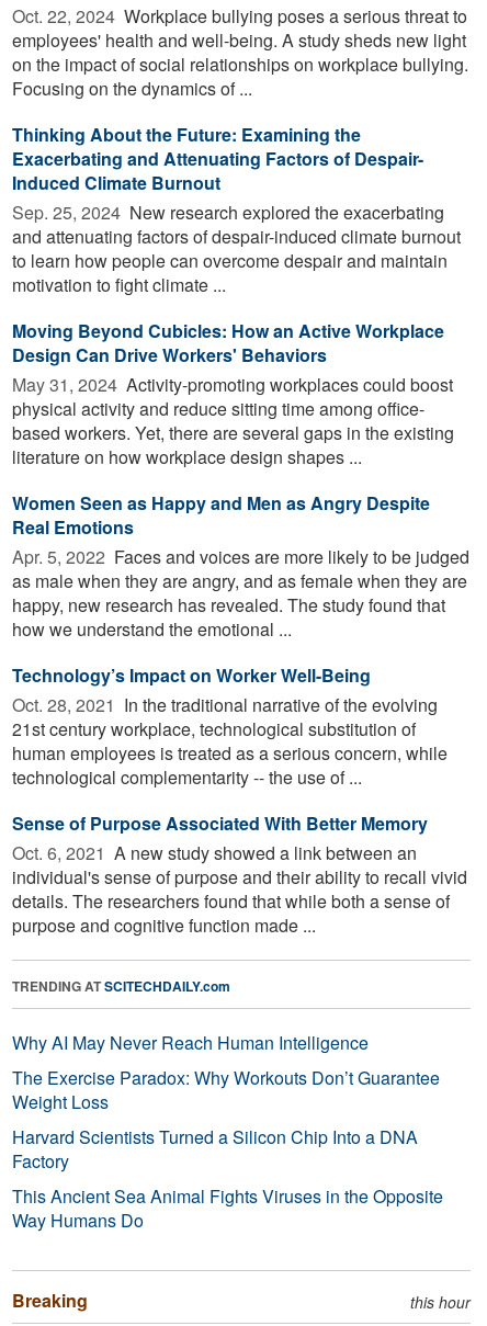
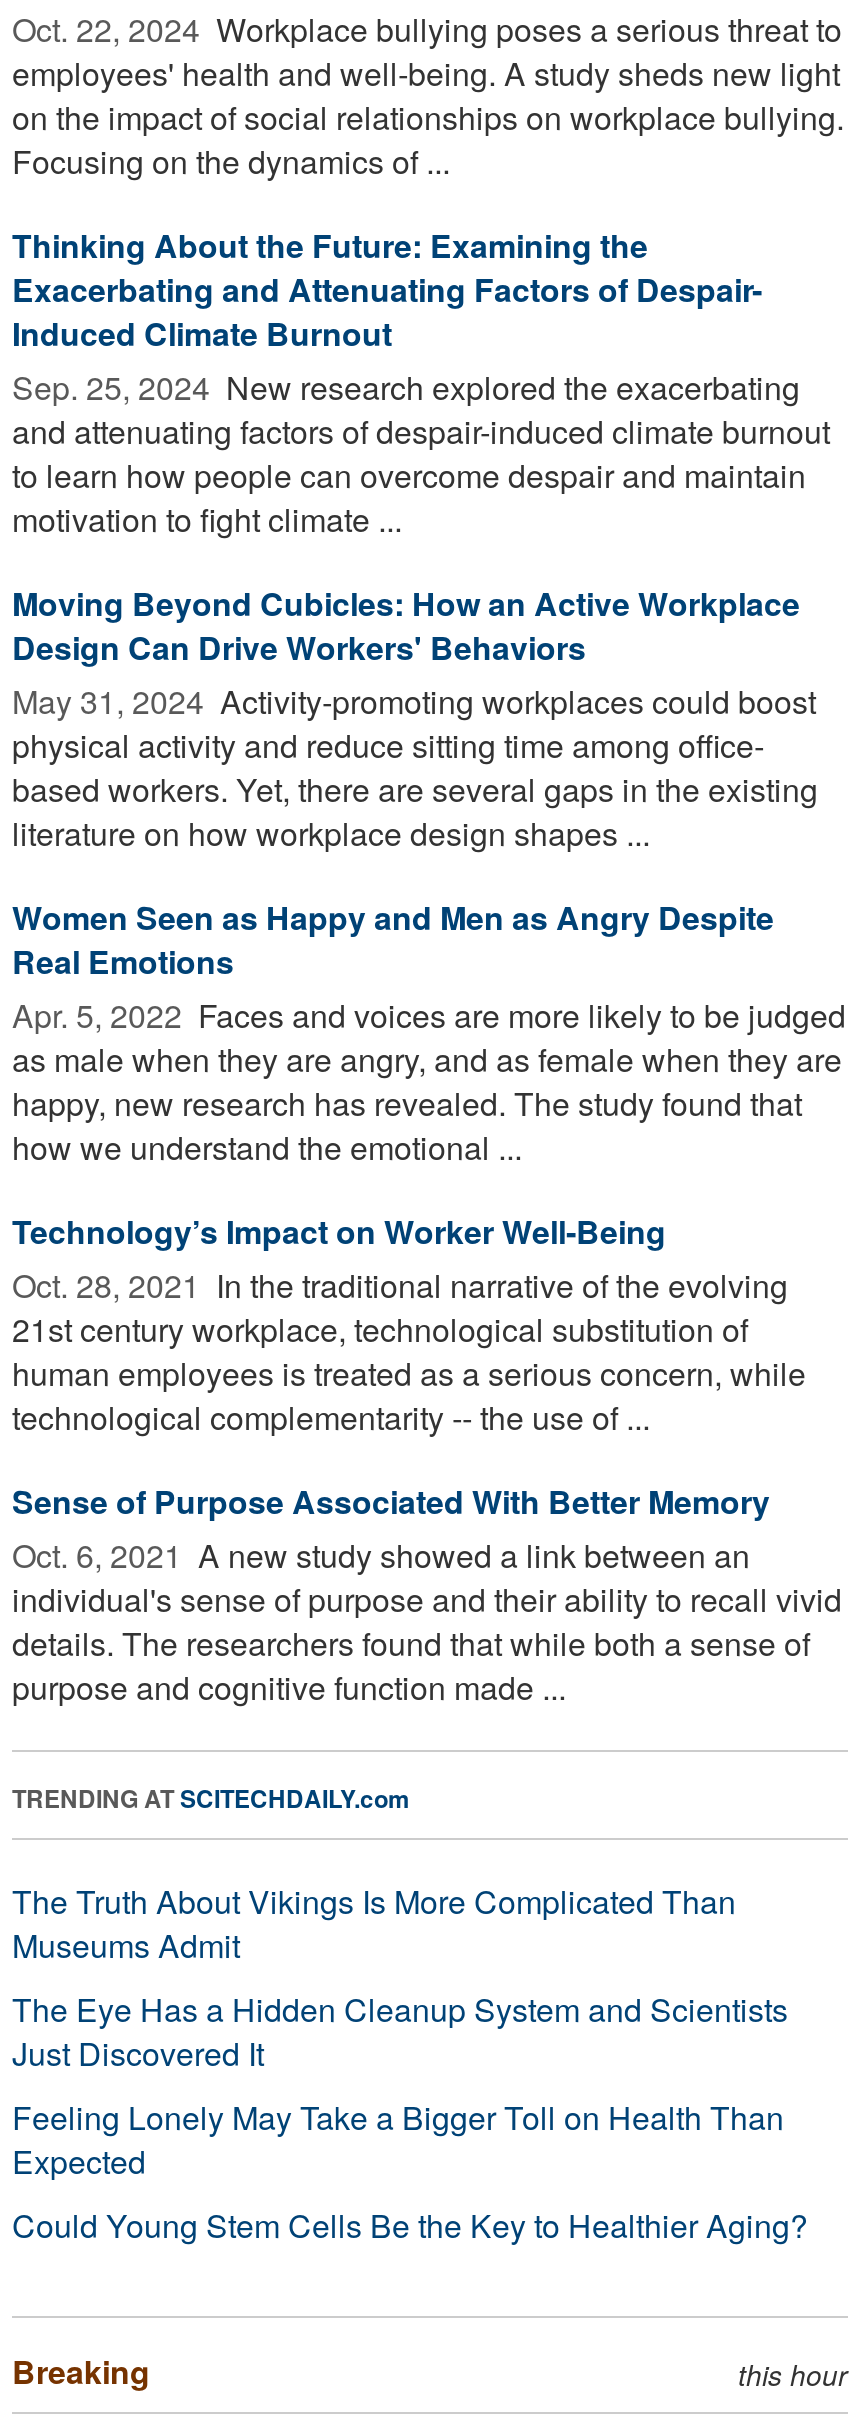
- Why AI May Never Reach Human Intelligence
- The Exercise Paradox: Why Workouts Don’t Guarantee
- Weight Loss
- Harvard Scientists Turned a Silicon Chip Into a DNA
- Factory
- This Ancient Sea Animal Fights Viruses in the Opposite
- Way Humans Do
+ The Truth About Vikings Is More Complicated Than
+ Museums Admit
+ The Eye Has a Hidden Cleanup System and Scientists
+ Just Discovered It
+ Feeling Lonely May Take a Bigger Toll on Health Than
+ Expected
+ Could Young Stem Cells Be the Key to Healthier Aging?
